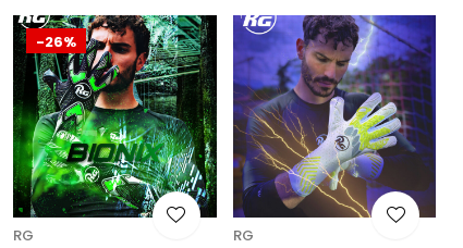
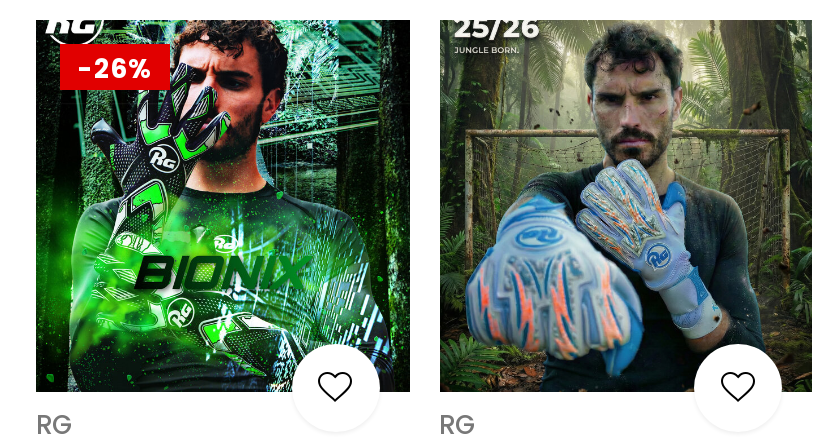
- [image]
+ [image]
